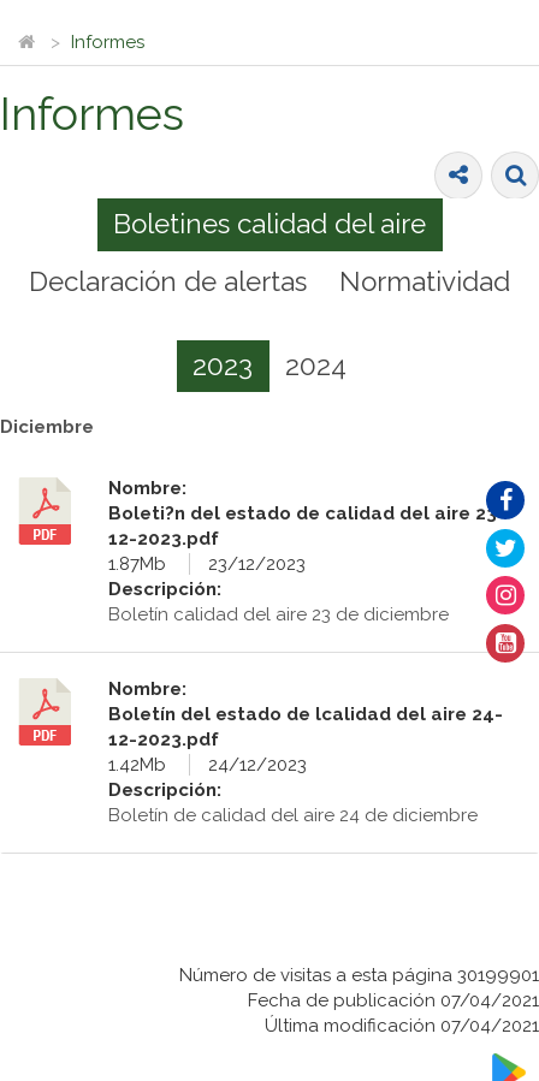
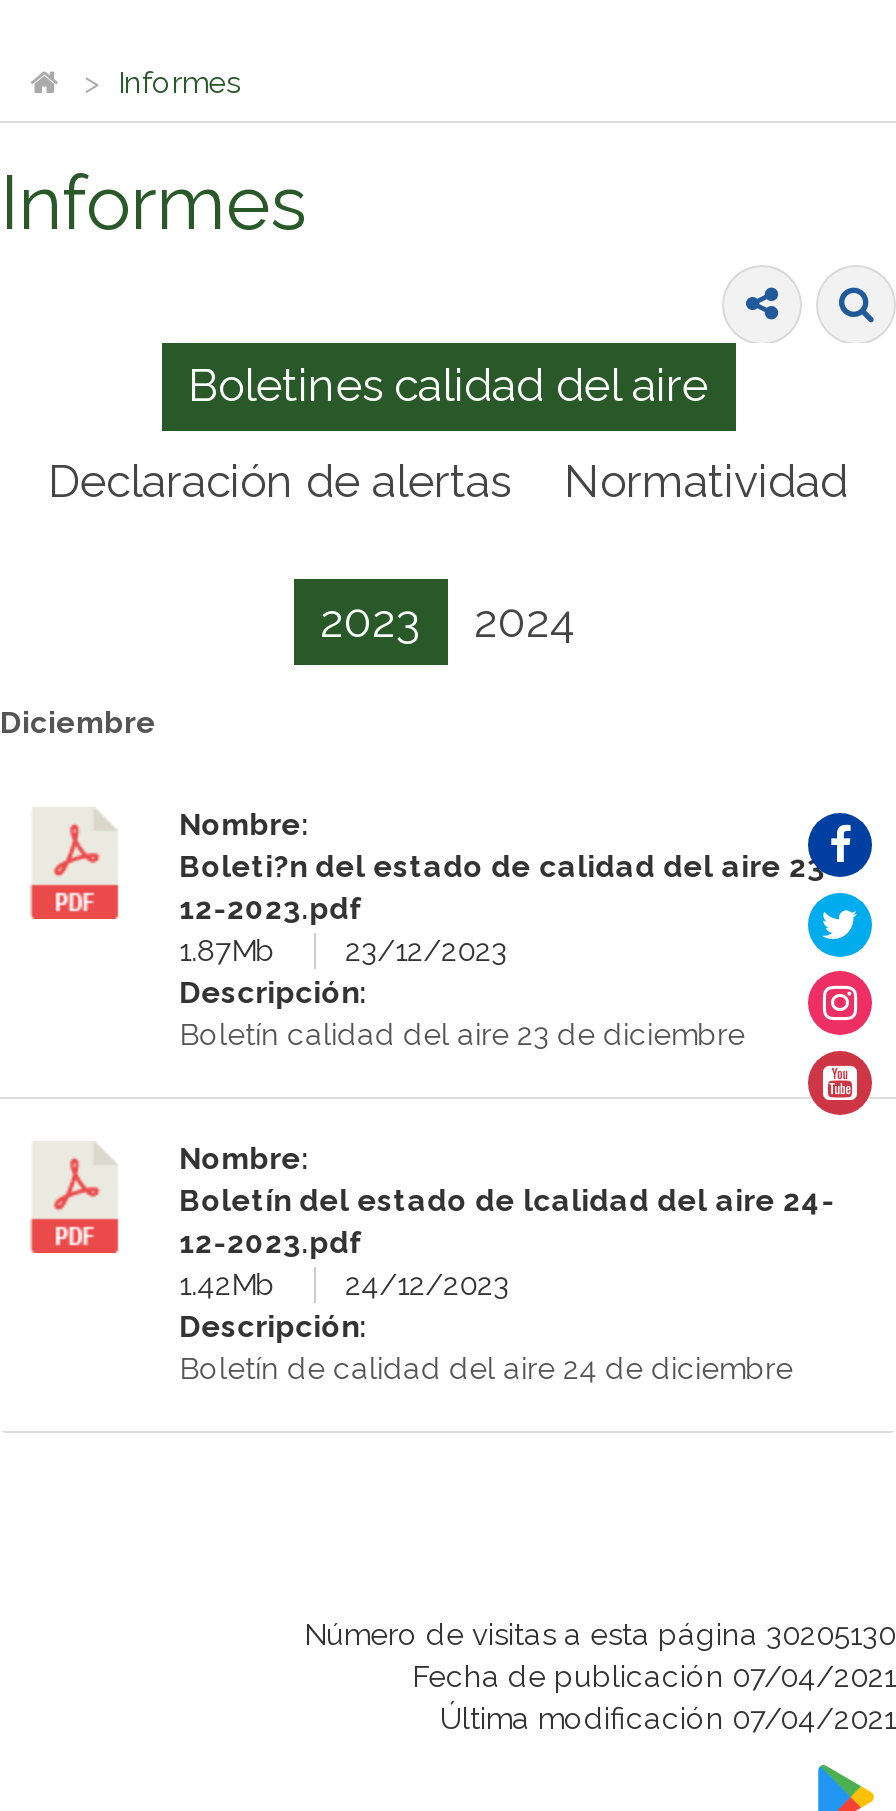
- Número de visitas a esta página 30199901
+ Número de visitas a esta página 30205130
